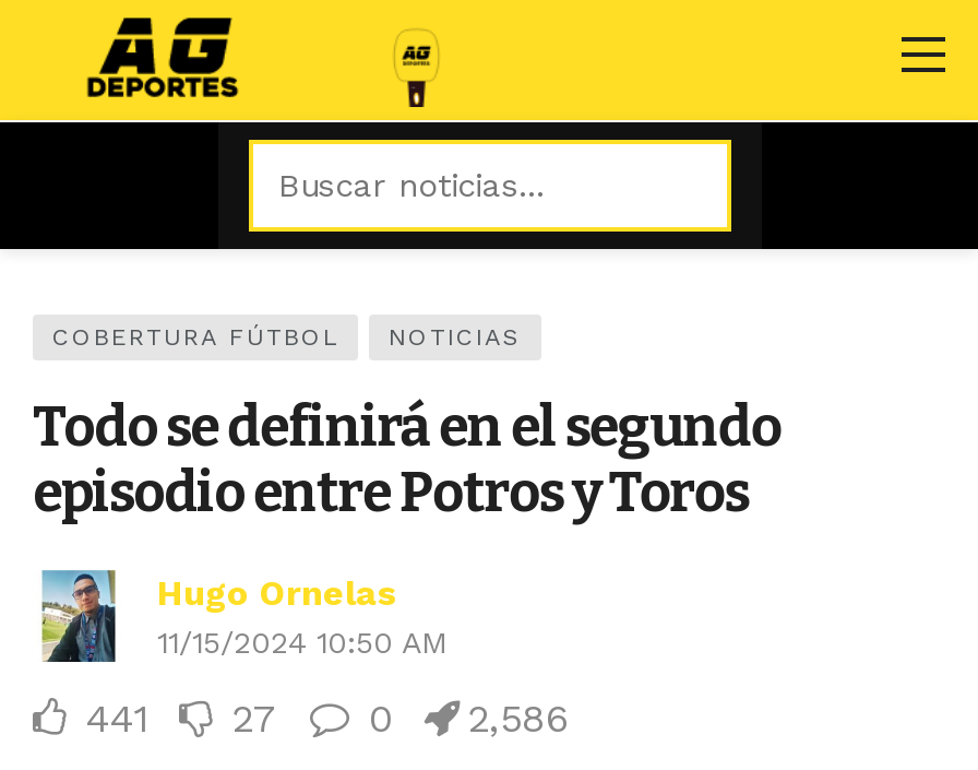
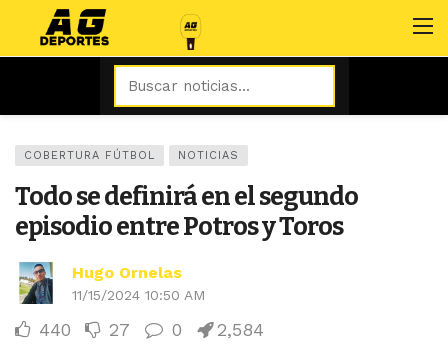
- 441
+ 440

- 2,586
+ 2,584
